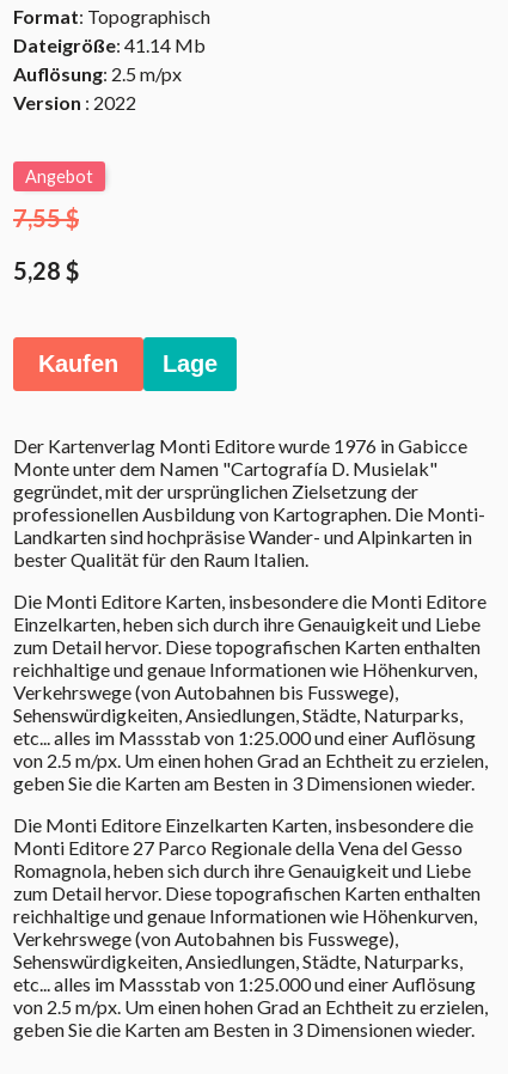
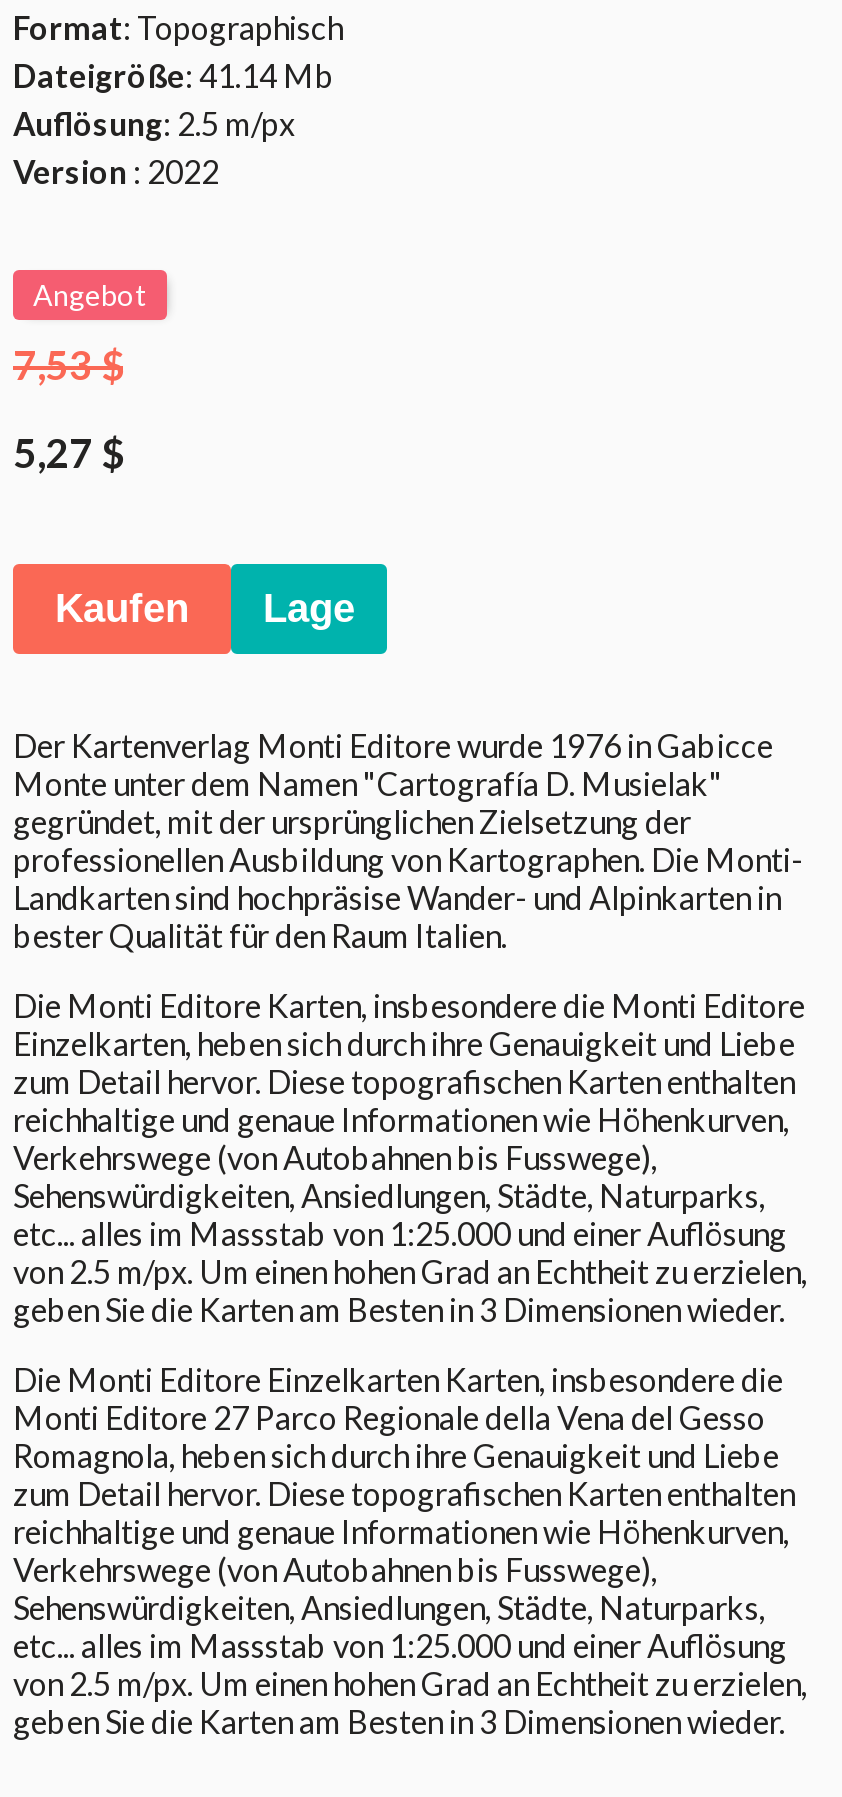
- 7,55 $
+ 7,53 $

- 5,28 $
+ 5,27 $
